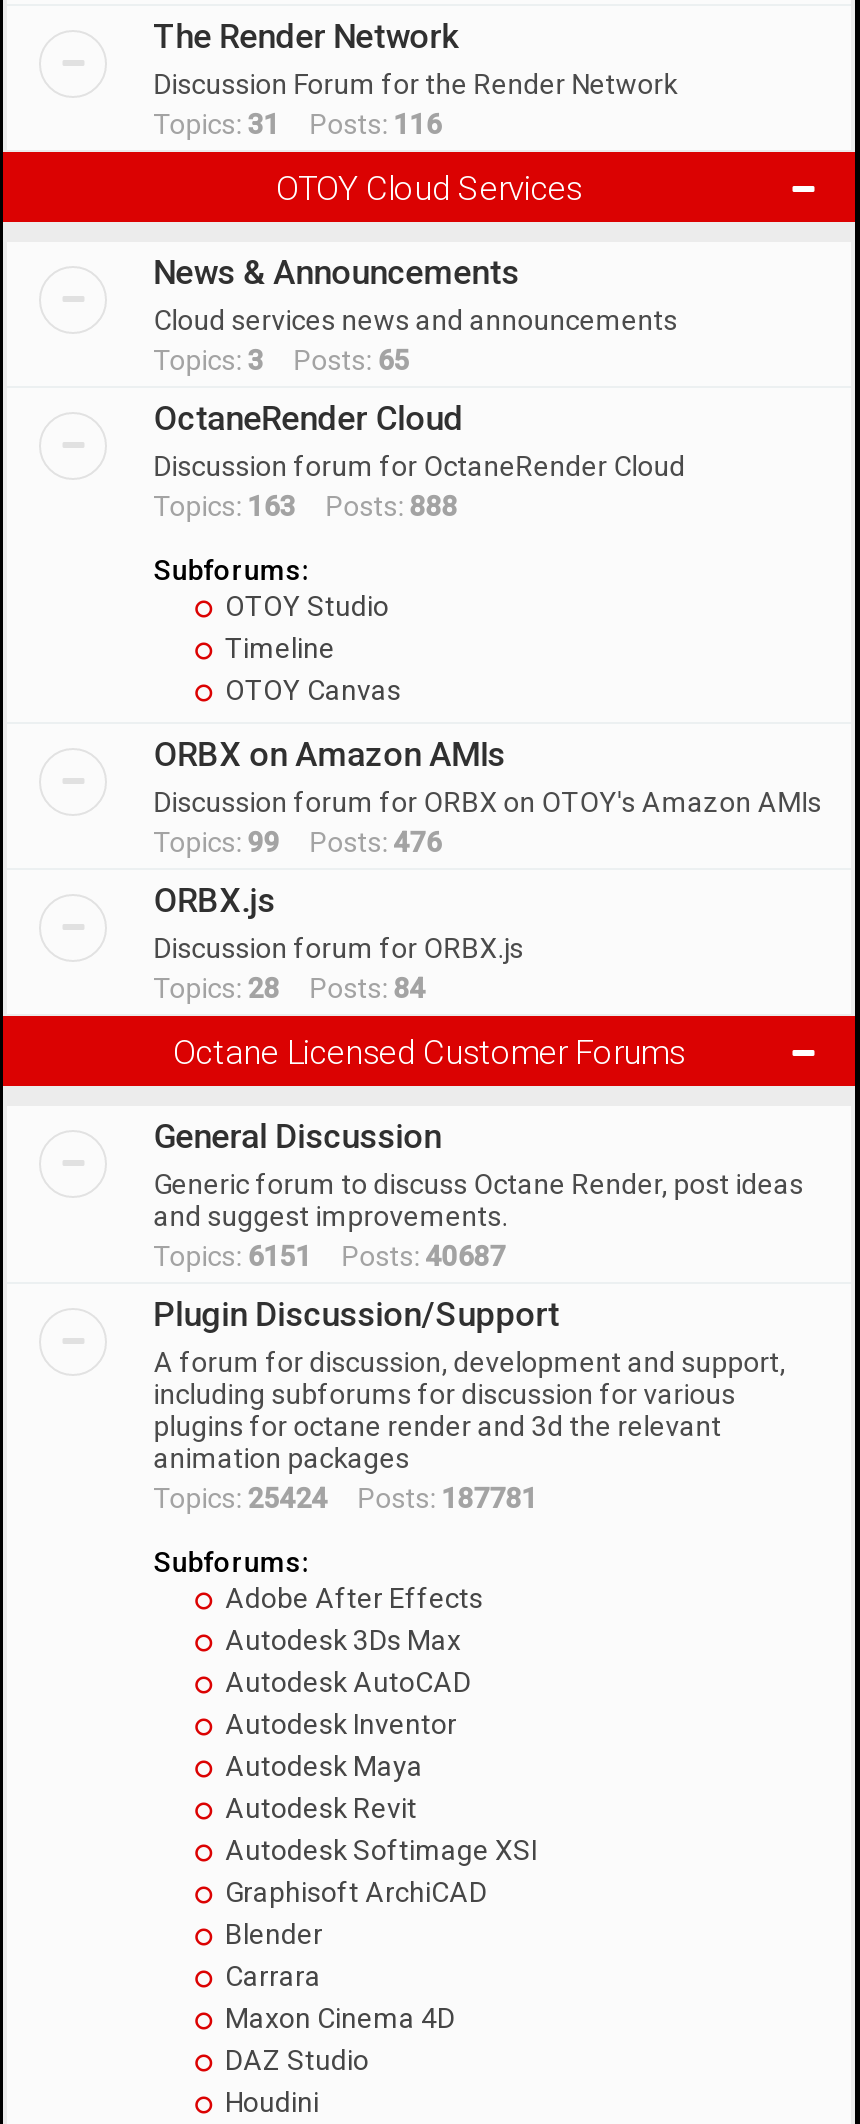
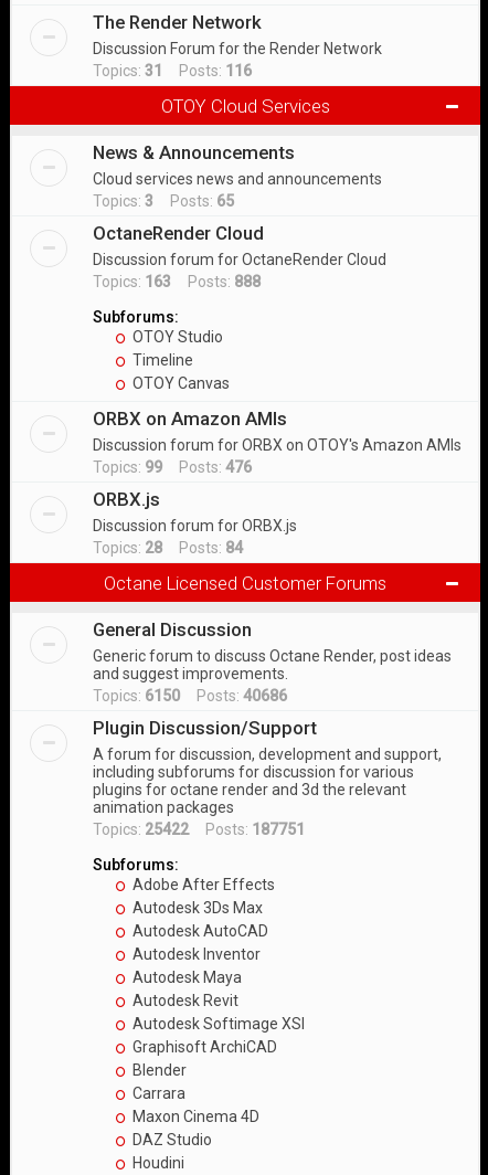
- Topics: 6151 Posts: 40687
+ Topics: 6150 Posts: 40686

- Topics: 25424 Posts: 187781
+ Topics: 25422 Posts: 187751
